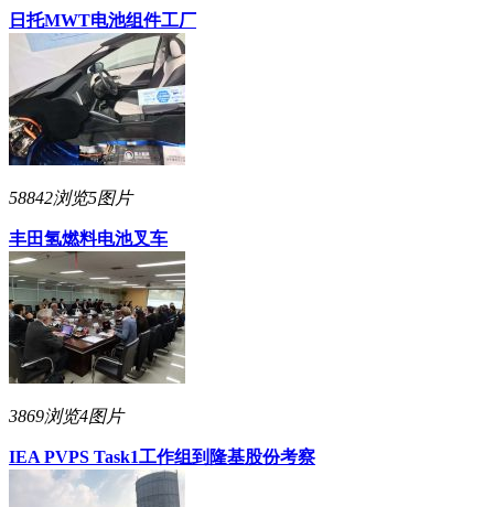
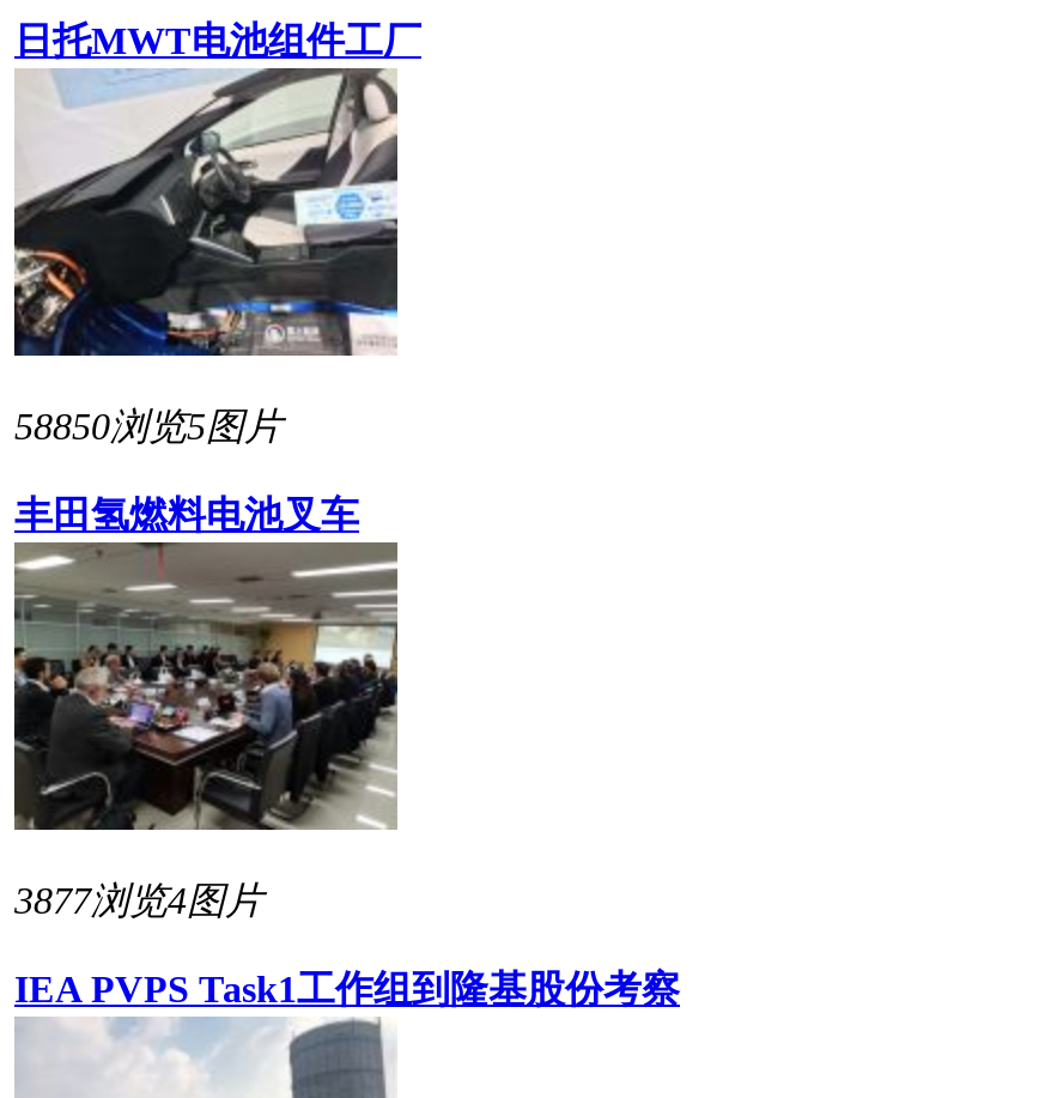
- 58842浏览5图片
+ 58850浏览5图片

- 3869浏览4图片
+ 3877浏览4图片
